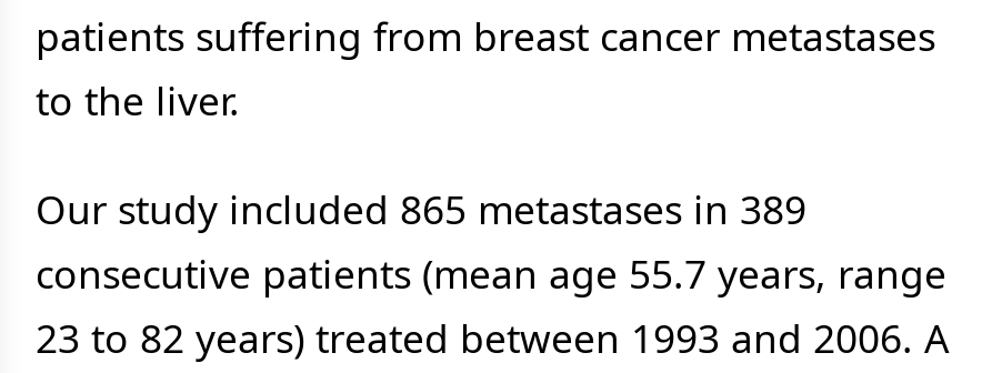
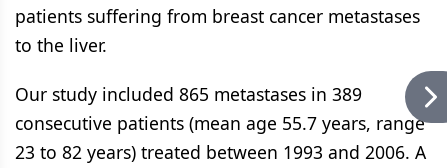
+ [image]
